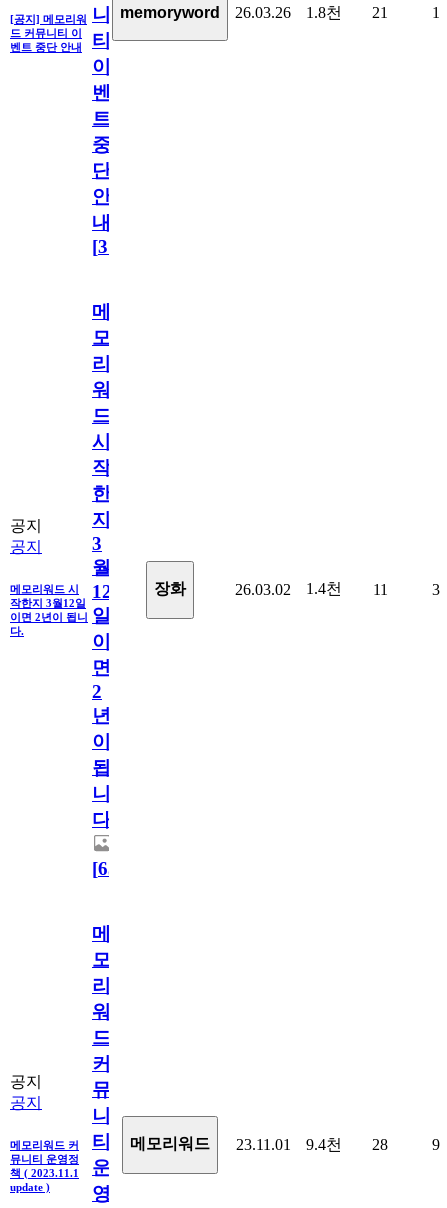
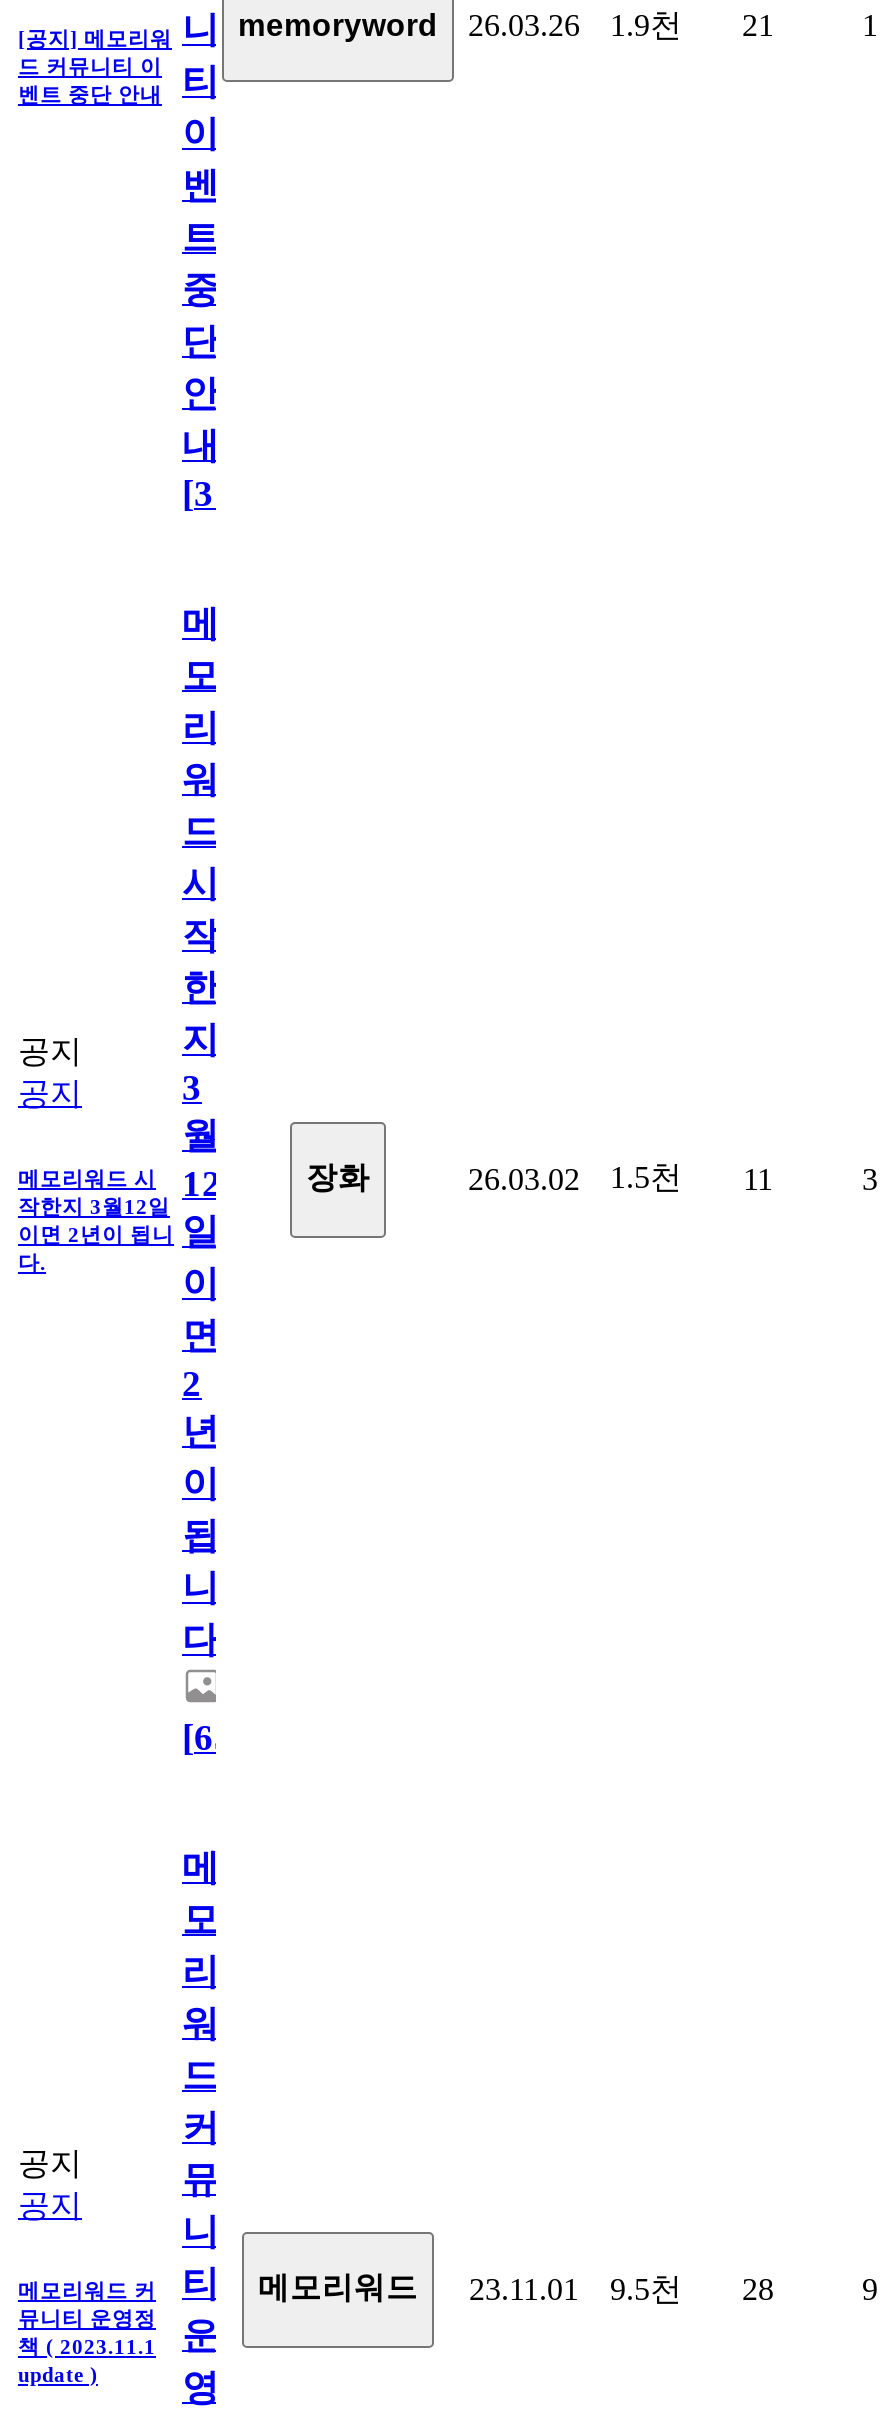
- 1.8천
+ 1.9천

- 26.03.02 1.4천 11
+ 26.03.02 1.5천 11

- 메모리워드 커 티 메모리워드 23.11.01 9.4천 28
+ 메모리워드 커 티 메모리워드 23.11.01 9.5천 28
